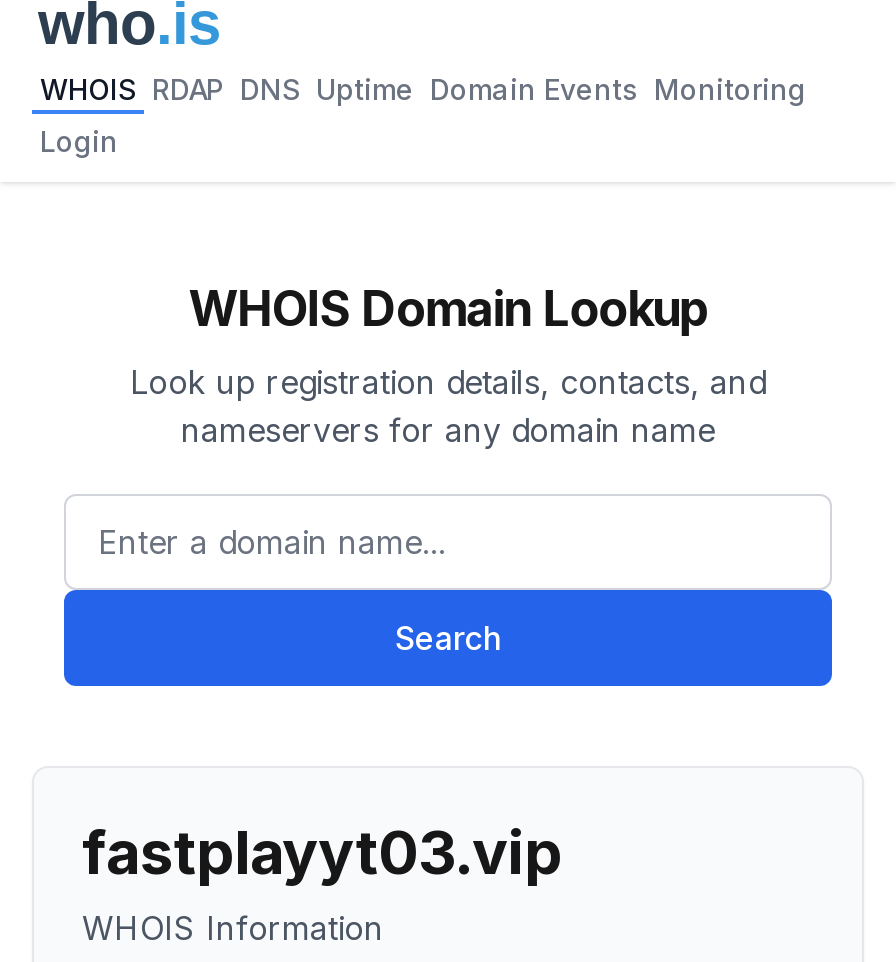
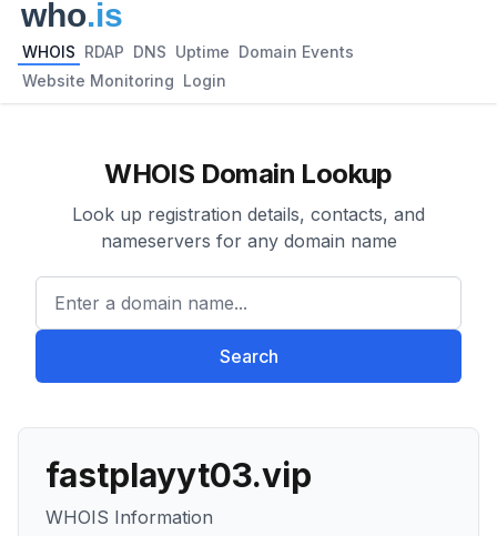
- WHOIS RDAP DNS Uptime Domain Events Monitoring
+ WHOIS RDAP DNS Uptime Domain Events

- Login
+ Website Monitoring Login
